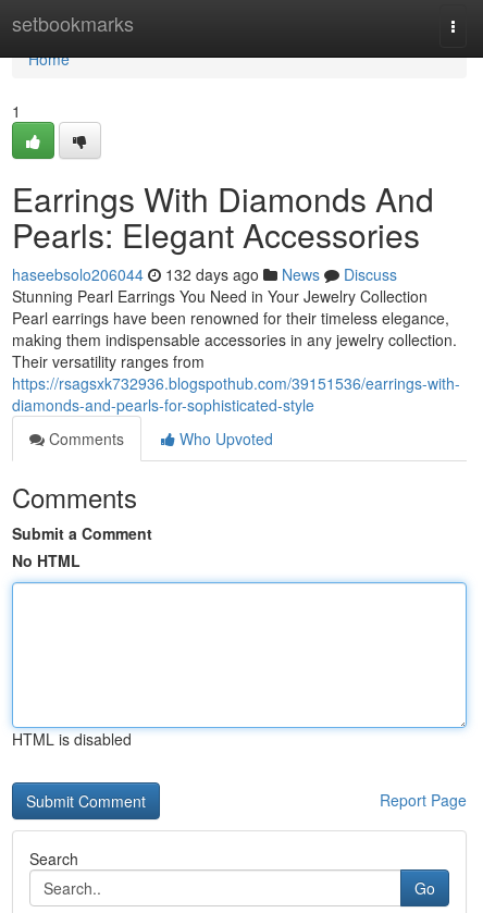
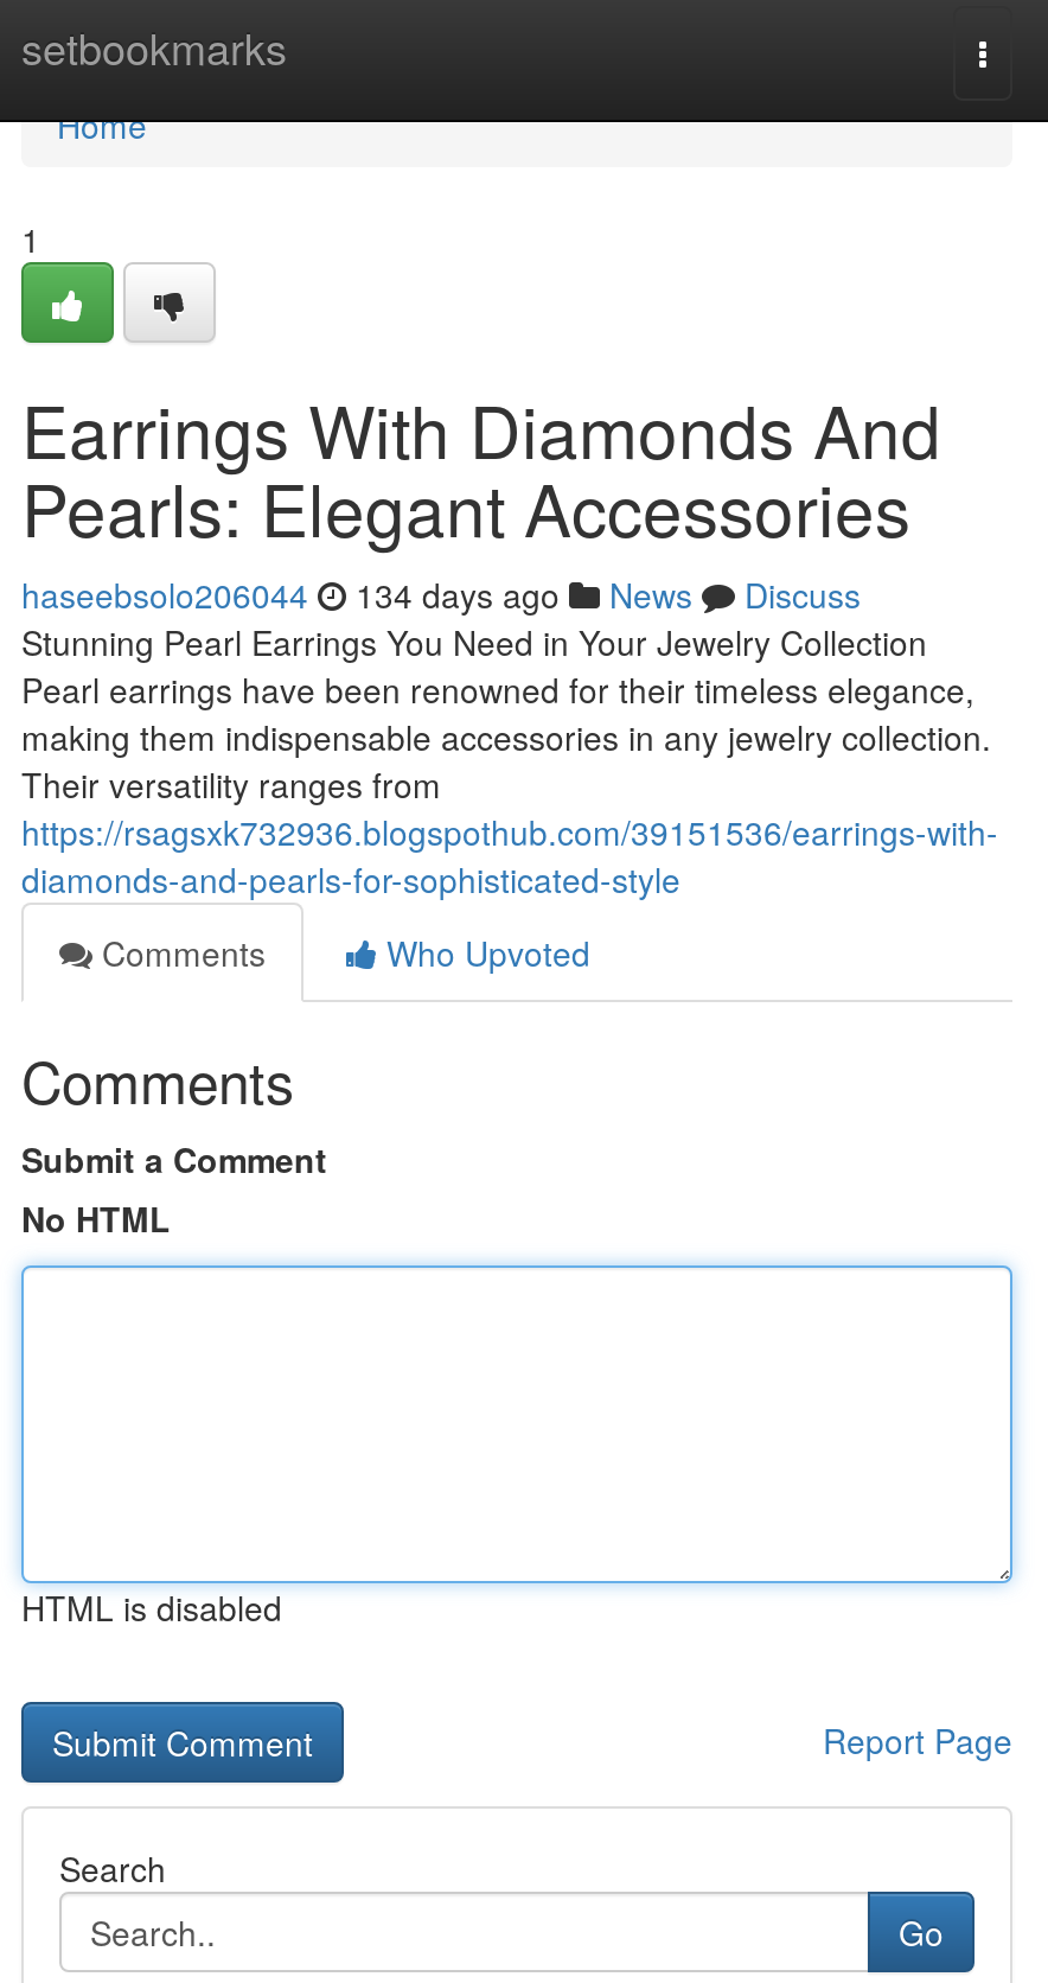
- haseebsolo206044 132 days ago News Discuss
+ haseebsolo206044 134 days ago News Discuss
